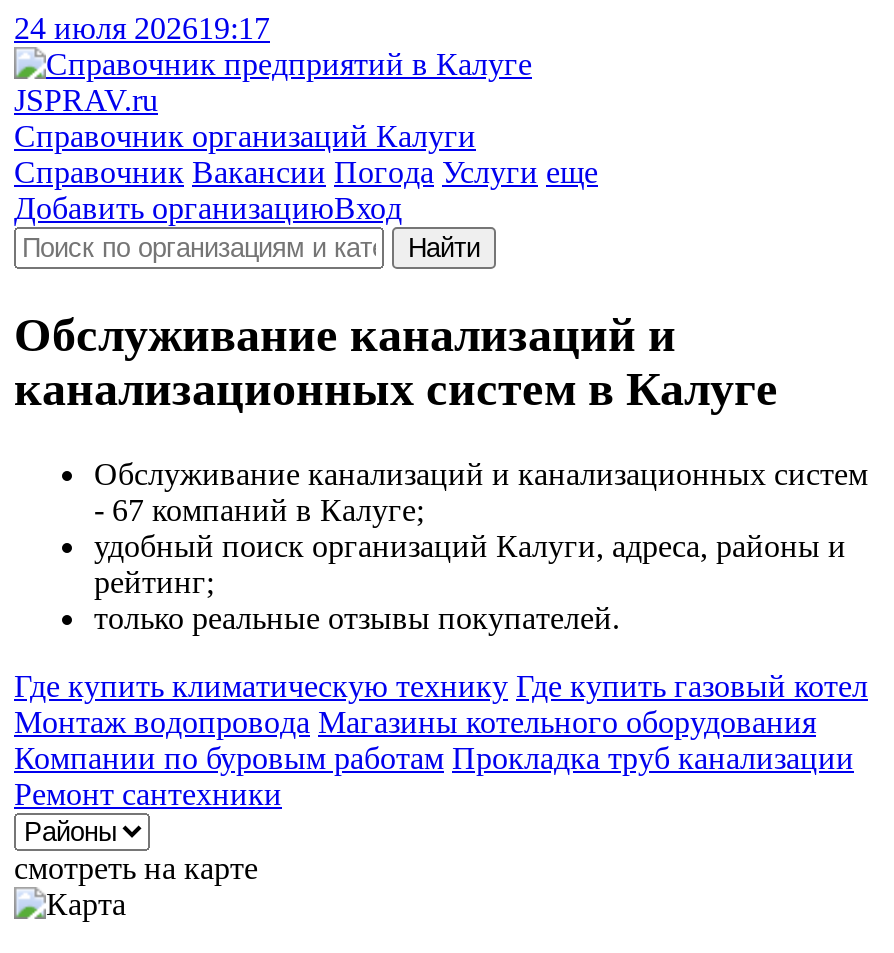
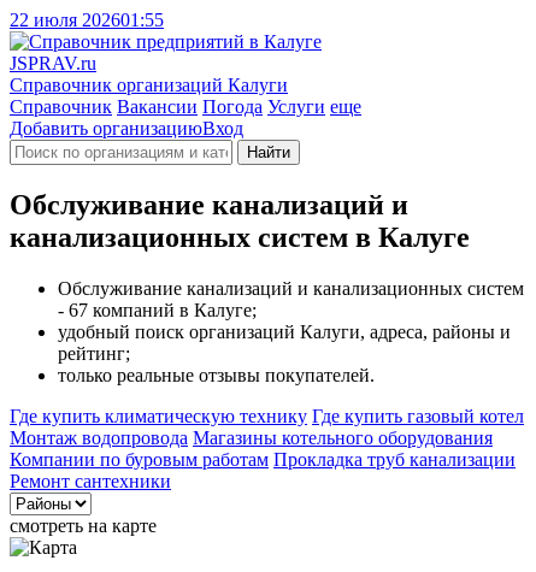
- 24 июля 202619:17
+ 22 июля 202601:55
